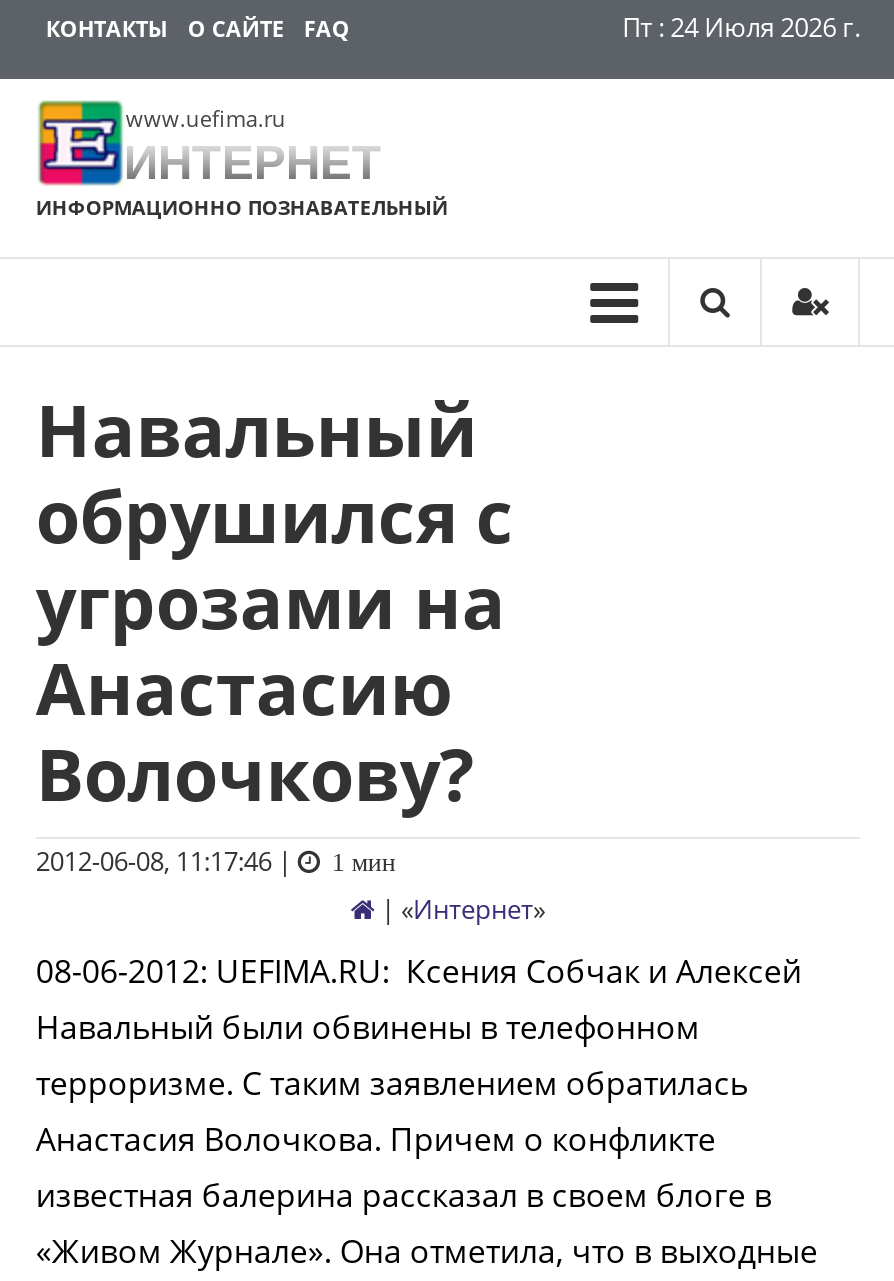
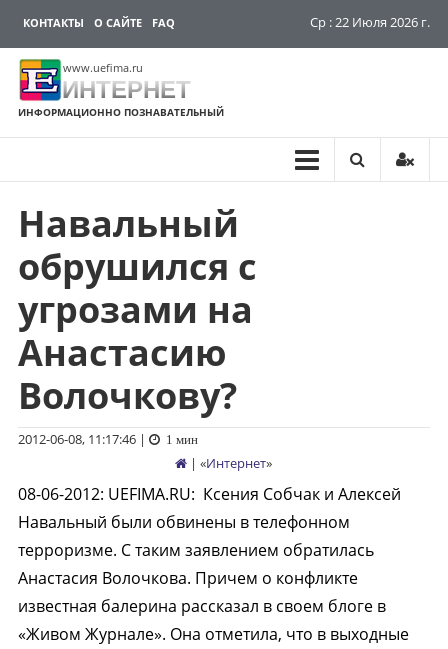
- Пт : 24 Июля 2026 г.
+ Ср : 22 Июля 2026 г.
